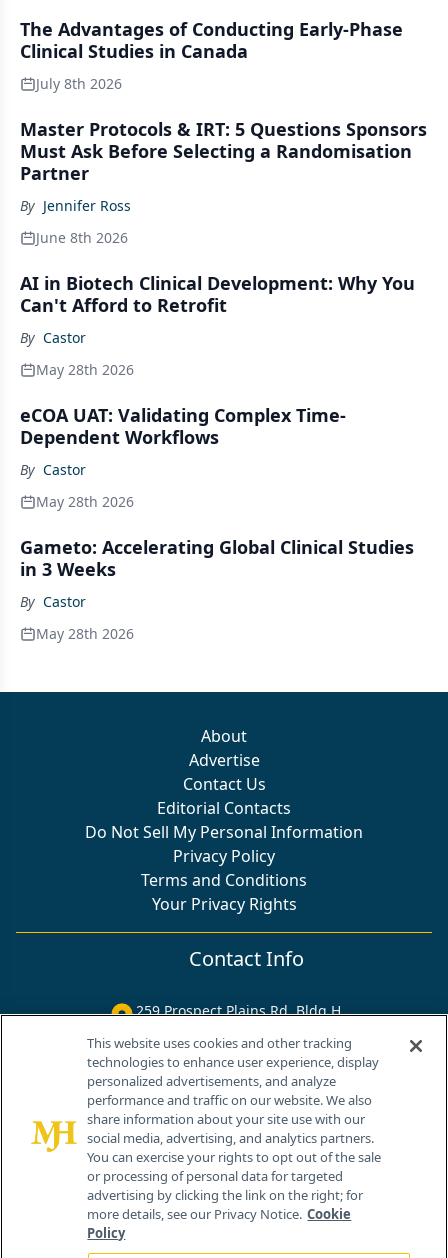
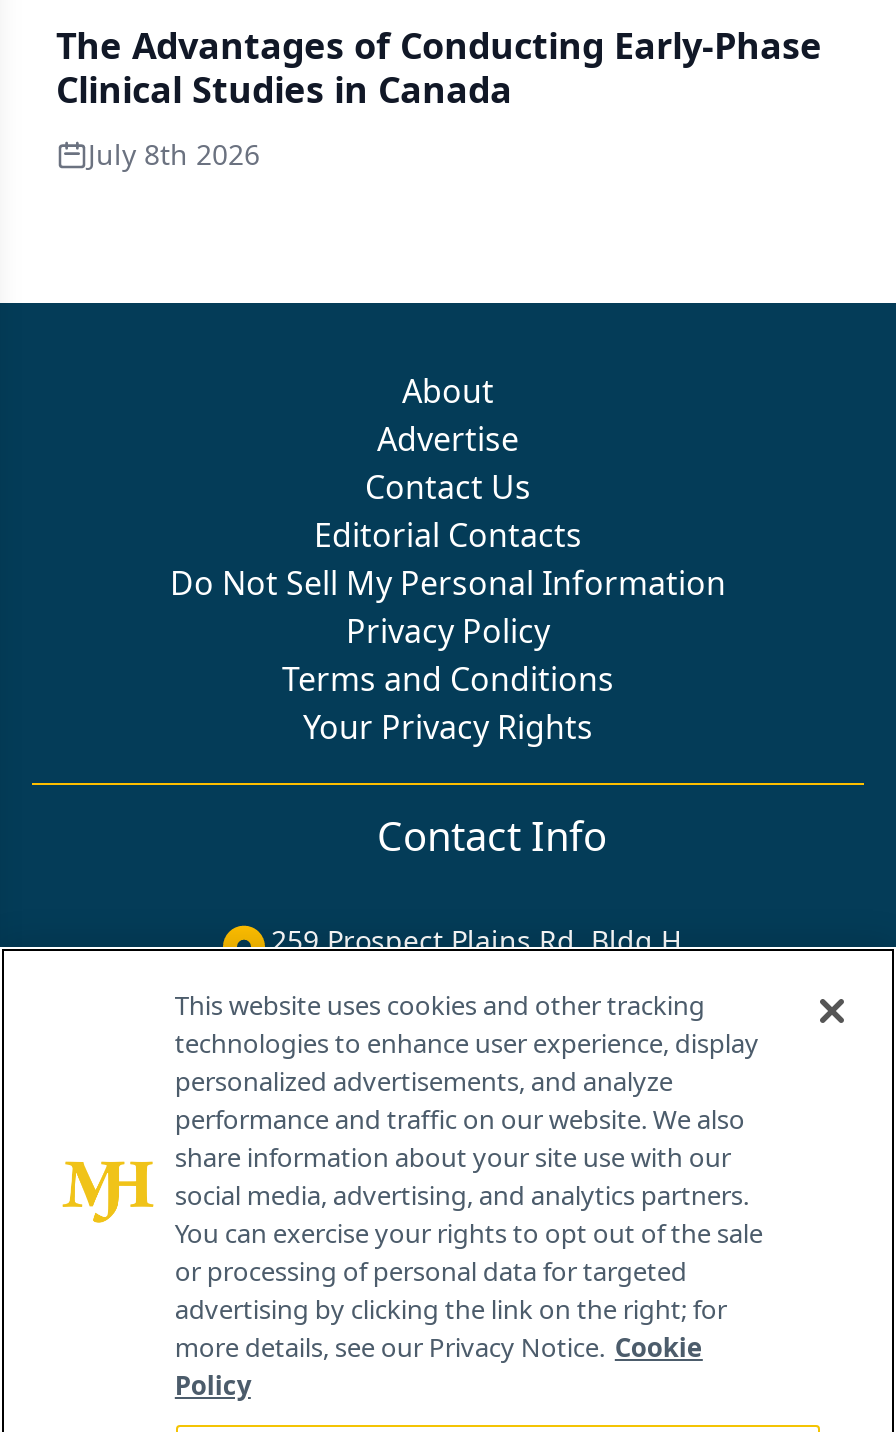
- Master Protocols & IRT: 5 Questions Sponsors
- Must Ask Before Selecting a Randomisation
- Partner
- By Jennifer Ross
- June 8th 2026
- AI in Biotech Clinical Development: Why You
- Can't Afford to Retrofit
- By Castor
- May 28th 2026
- eCOA UAT: Validating Complex Time-
- Dependent Workflows
- By Castor
- May 28th 2026
- Gameto: Accelerating Global Clinical Studies
- in 3 Weeks
- By Castor
- May 28th 2026
